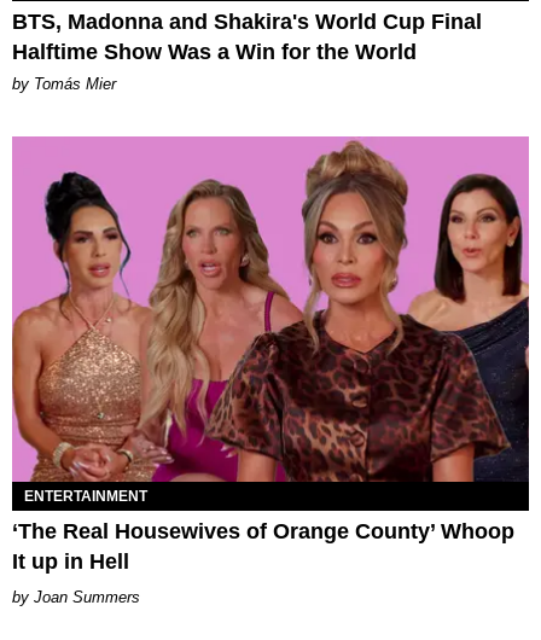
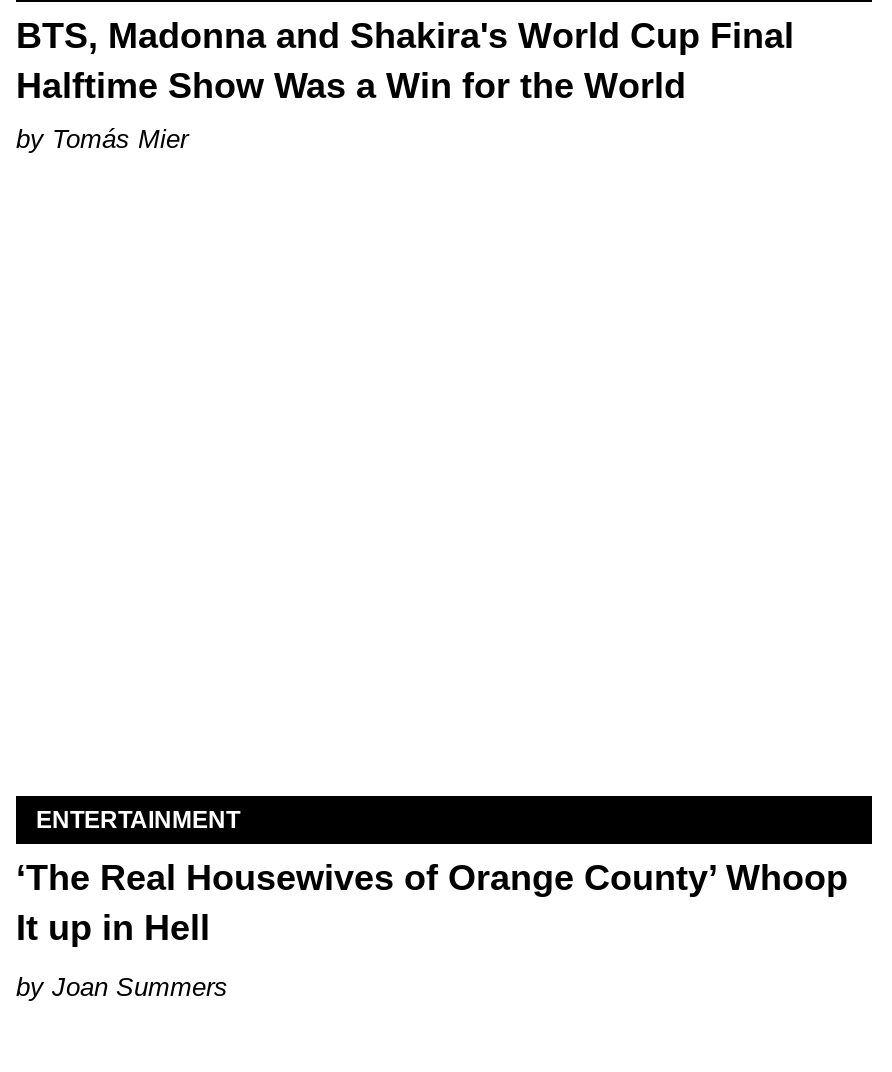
- [image]
